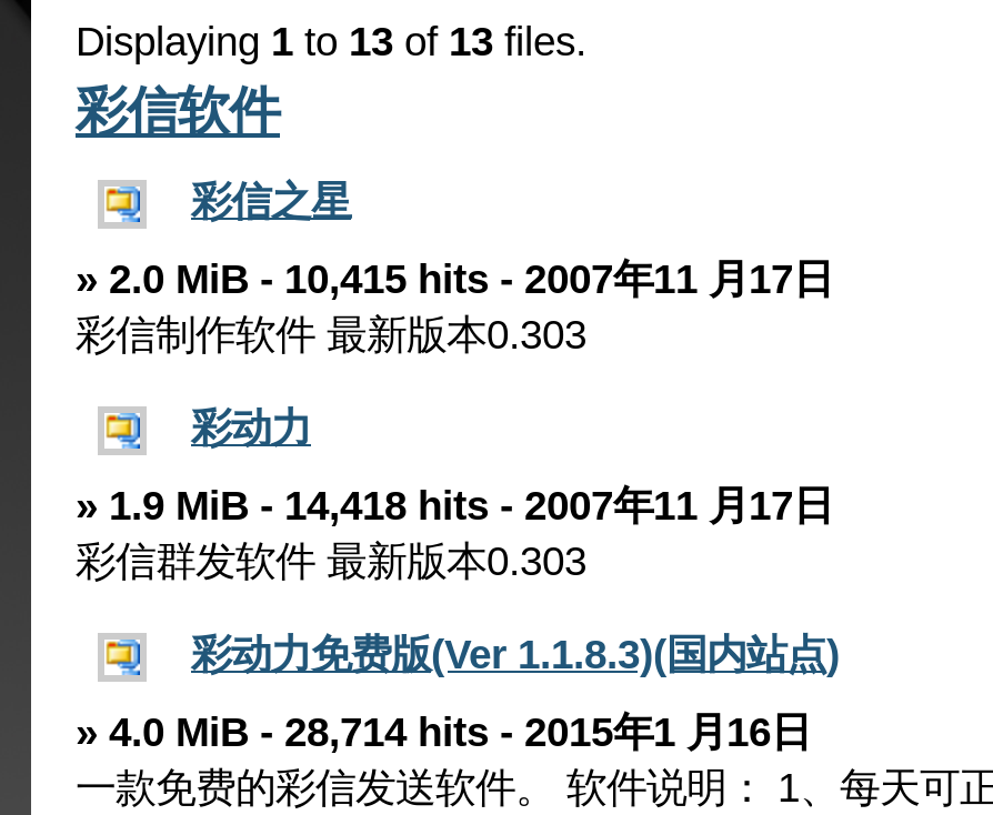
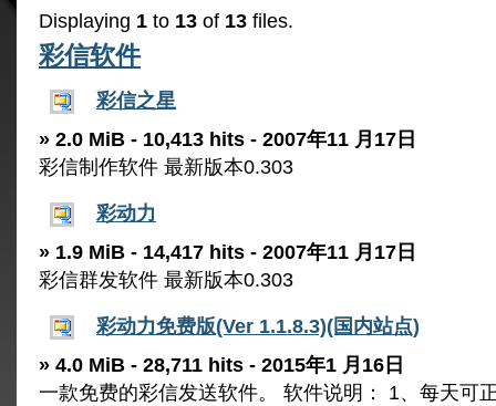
- » 2.0 MiB - 10,415 hits - 2007年11 月17日
+ » 2.0 MiB - 10,413 hits - 2007年11 月17日

- » 1.9 MiB - 14,418 hits - 2007年11 月17日
+ » 1.9 MiB - 14,417 hits - 2007年11 月17日

- » 4.0 MiB - 28,714 hits - 2015年1 月16日
+ » 4.0 MiB - 28,711 hits - 2015年1 月16日
